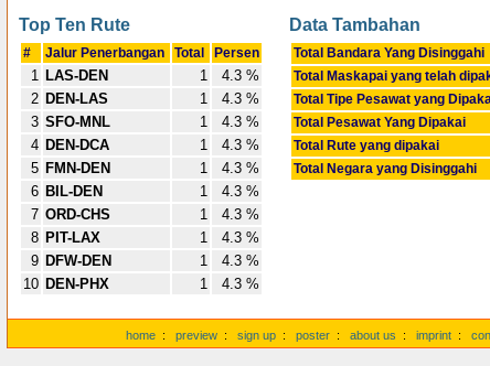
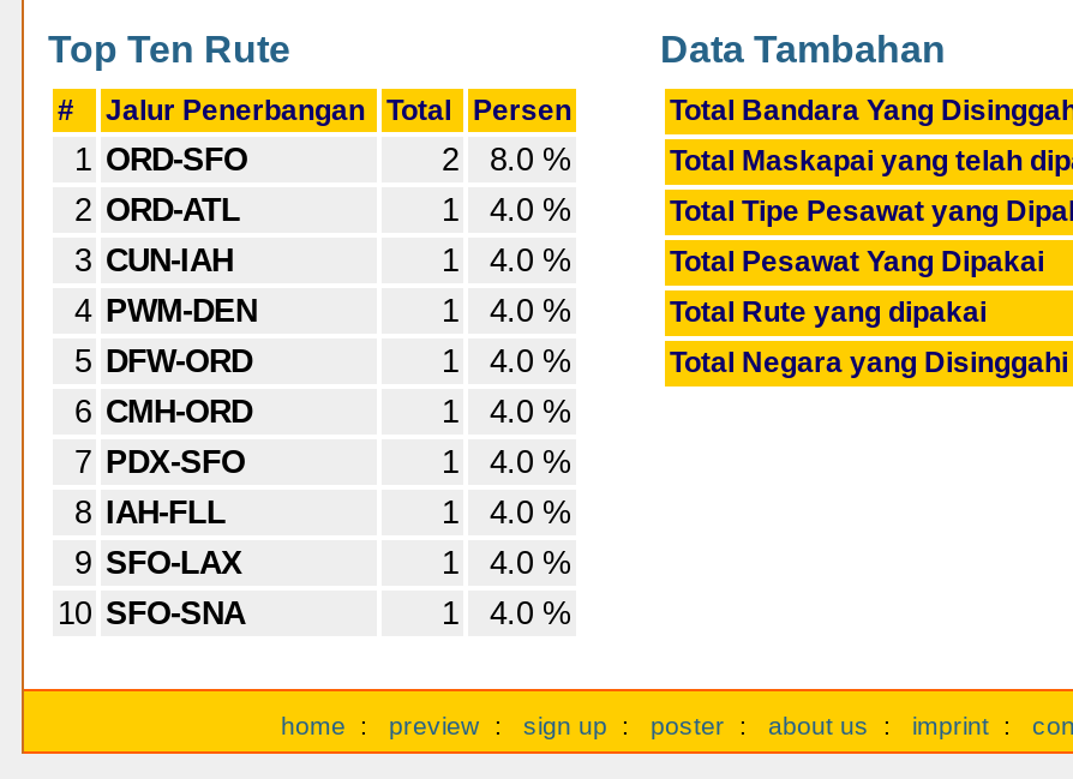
- 1 LAS-DEN
- 1 4.3 %
- 2 DEN-LAS
- 1 4.3 %
- 3 SFO-MNL
- 1 4.3 %
- 4 DEN-DCA
- 1 4.3 %
- 5 FMN-DEN
- 1 4.3 %
- 6 BIL-DEN
- 1 4.3 %
- 7 ORD-CHS
- 1 4.3 %
- 8 PIT-LAX
- 1 4.3 %
- 9 DFW-DEN
- 1 4.3 %
- 10 DEN-PHX
- 1 4.3 %
+ 1 ORD-SFO
+ 2 8.0 %
+ 2 ORD-ATL
+ 1 4.0 %
+ 3 CUN-IAH
+ 1 4.0 %
+ 4 PWM-DEN
+ 1 4.0 %
+ 5 DFW-ORD
+ 1 4.0 %
+ 6 CMH-ORD
+ 1 4.0 %
+ 7 PDX-SFO
+ 1 4.0 %
+ 8 IAH-FLL
+ 1 4.0 %
+ 9 SFO-LAX
+ 1 4.0 %
+ 10 SFO-SNA
+ 1 4.0 %
